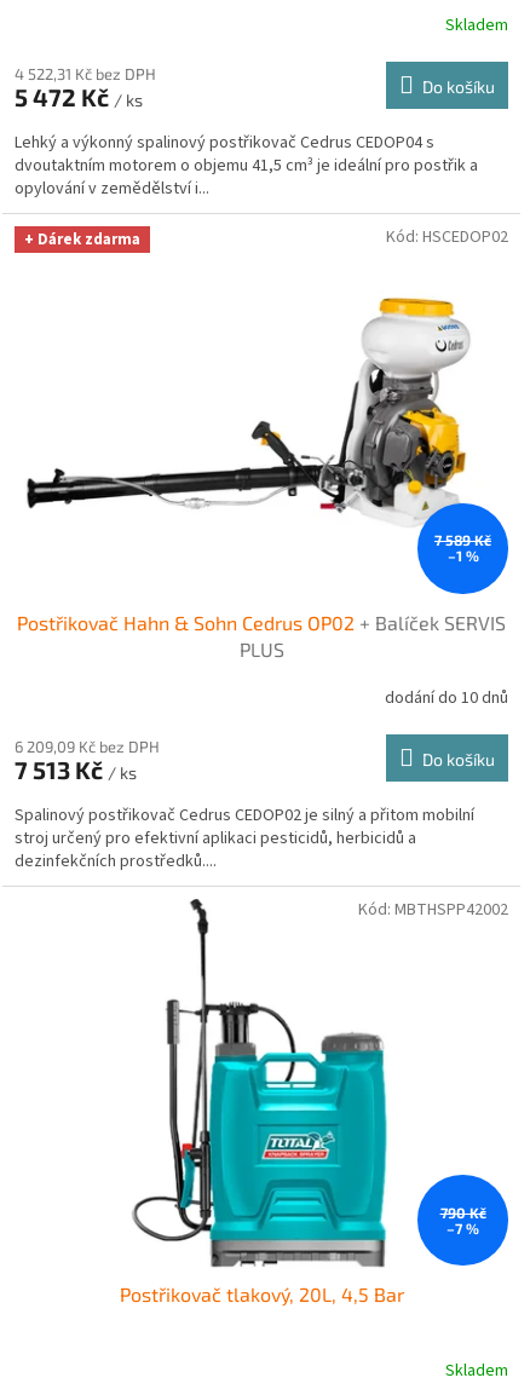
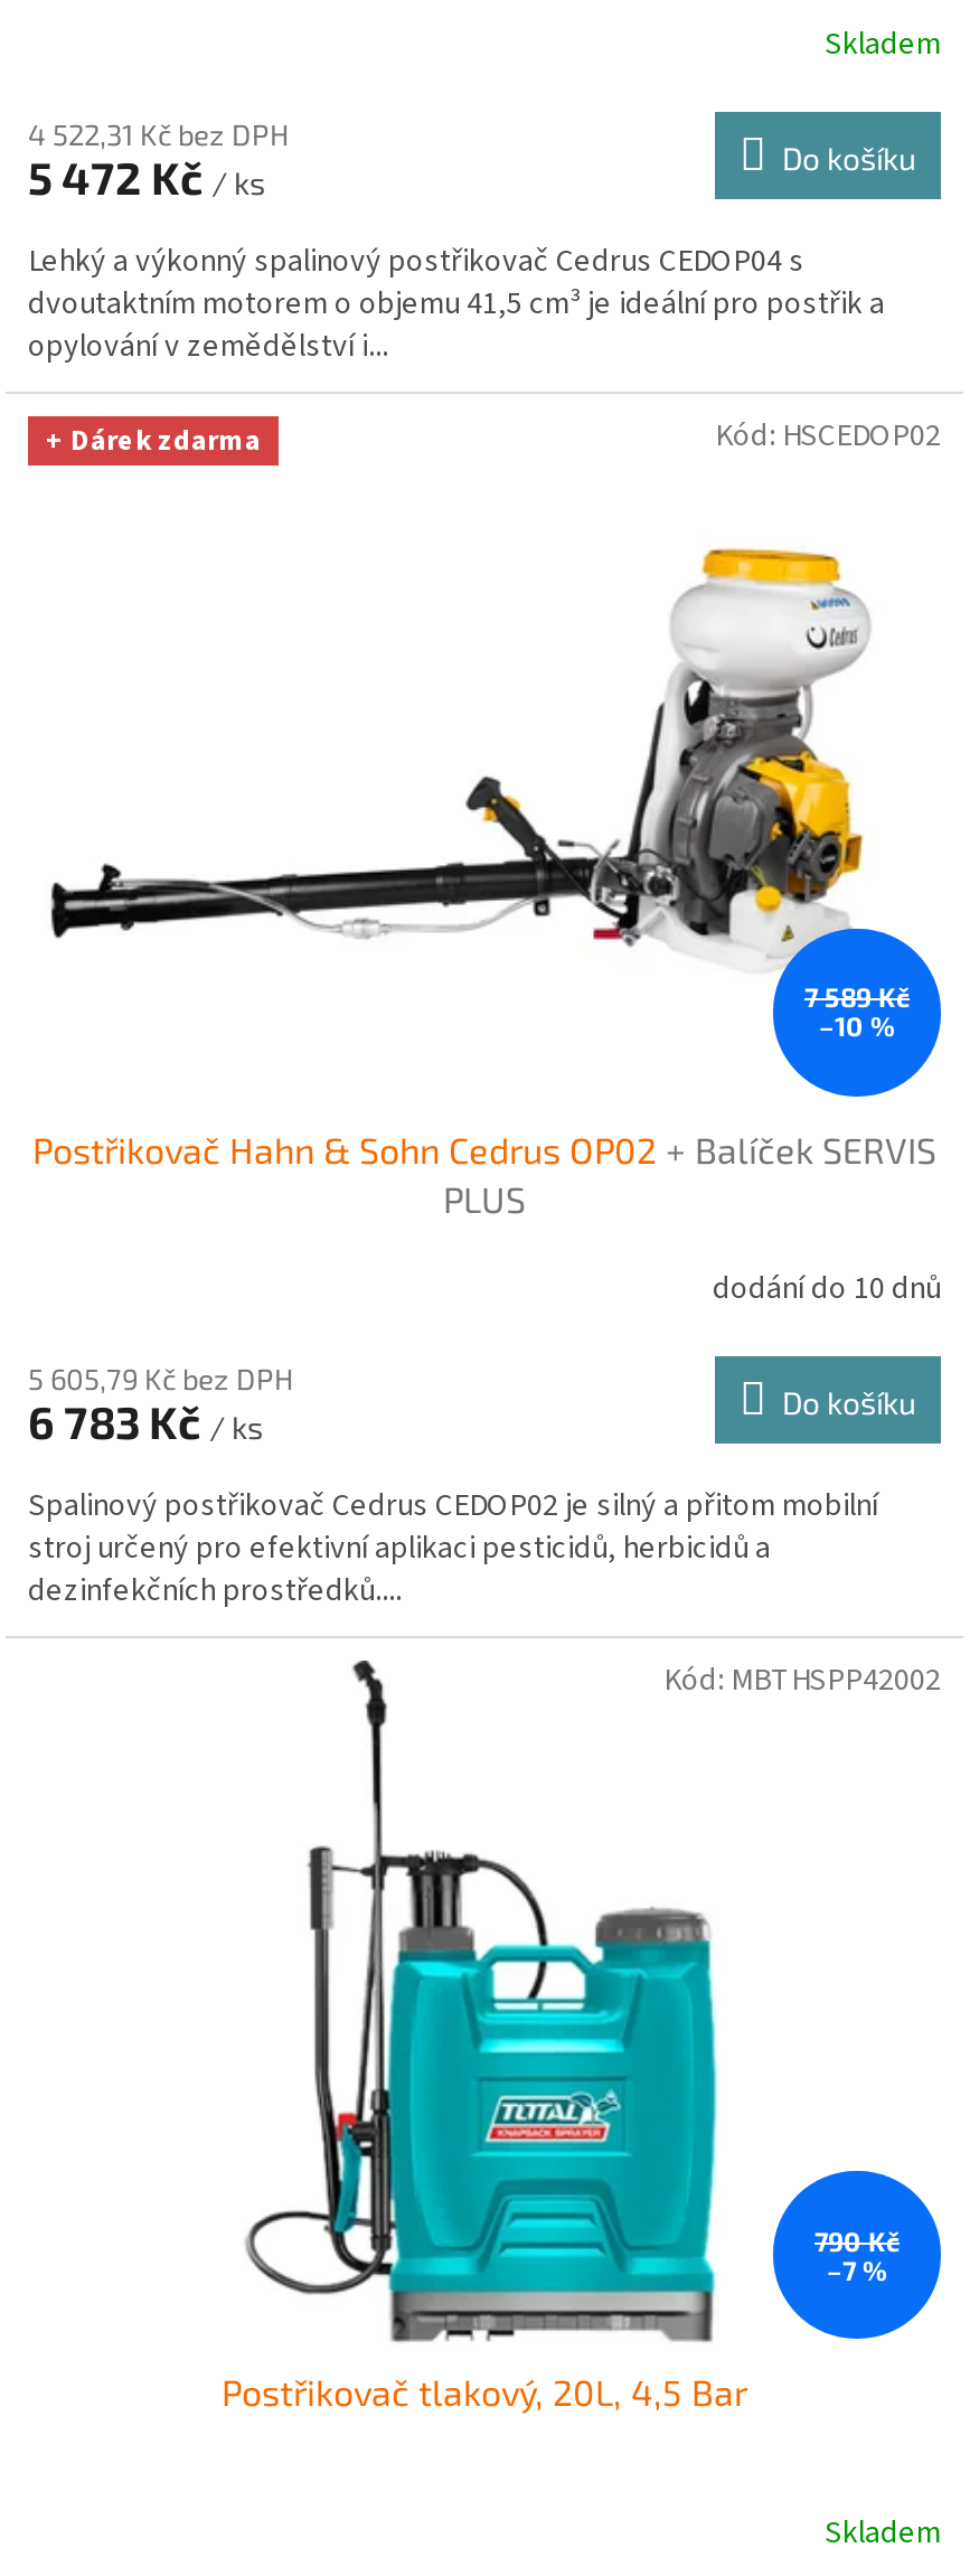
- –1 %
+ –10 %

- 6 209,09 Kč bez DPH
+ 5 605,79 Kč bez DPH

- 7 513 Kč / ks
+ 6 783 Kč / ks
